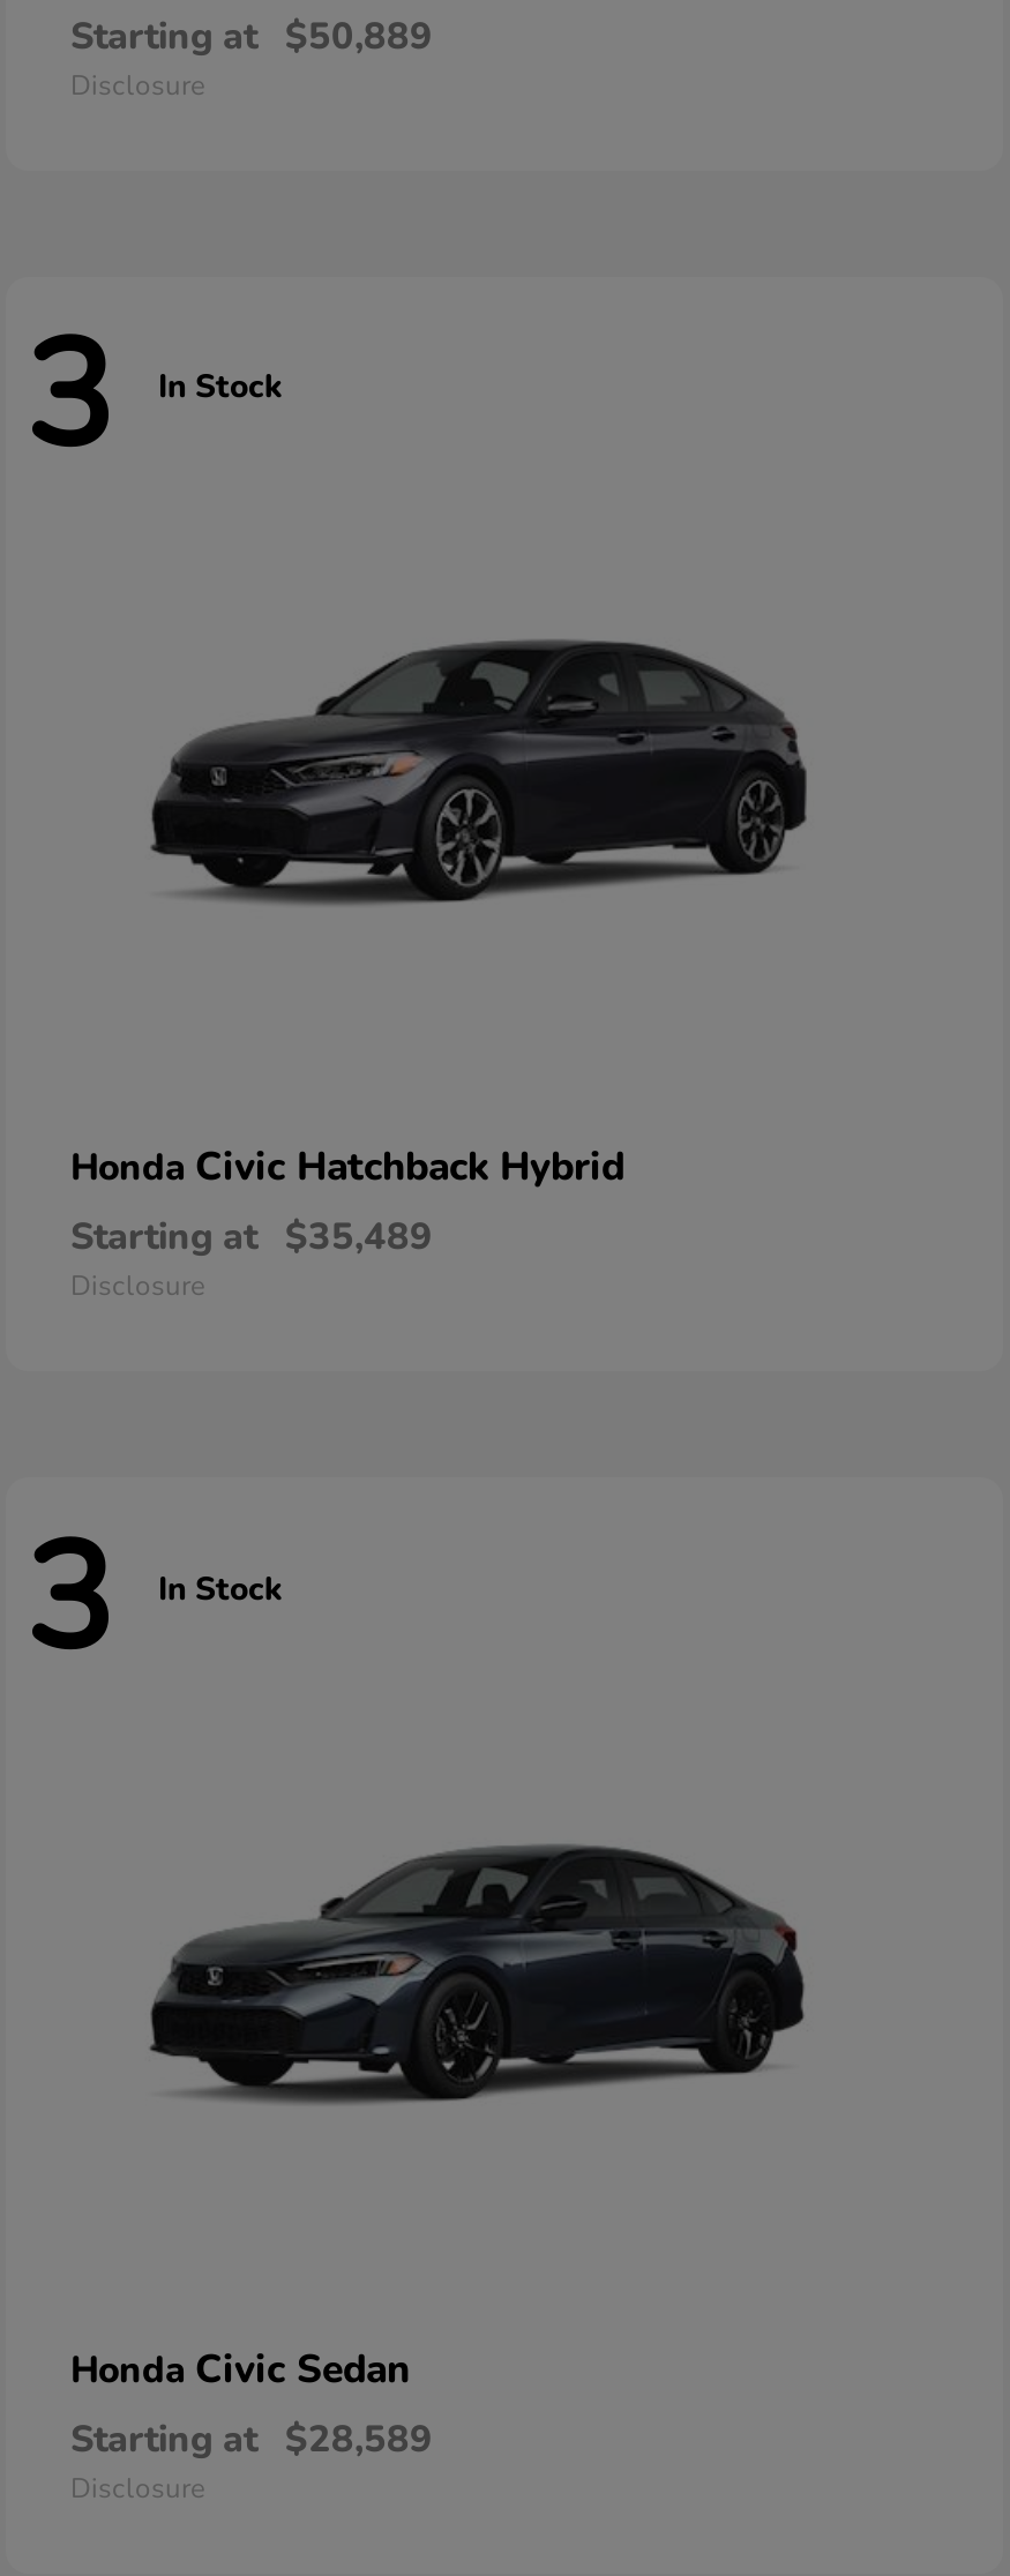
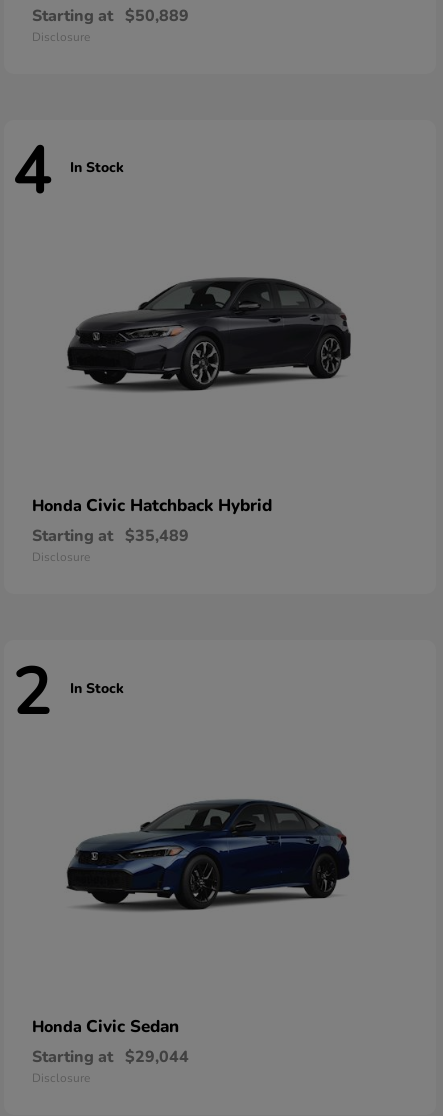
- 3 In Stock
+ 4 In Stock

- 3 In Stock
+ 2 In Stock

- Starting at $28,589
+ Starting at $29,044
